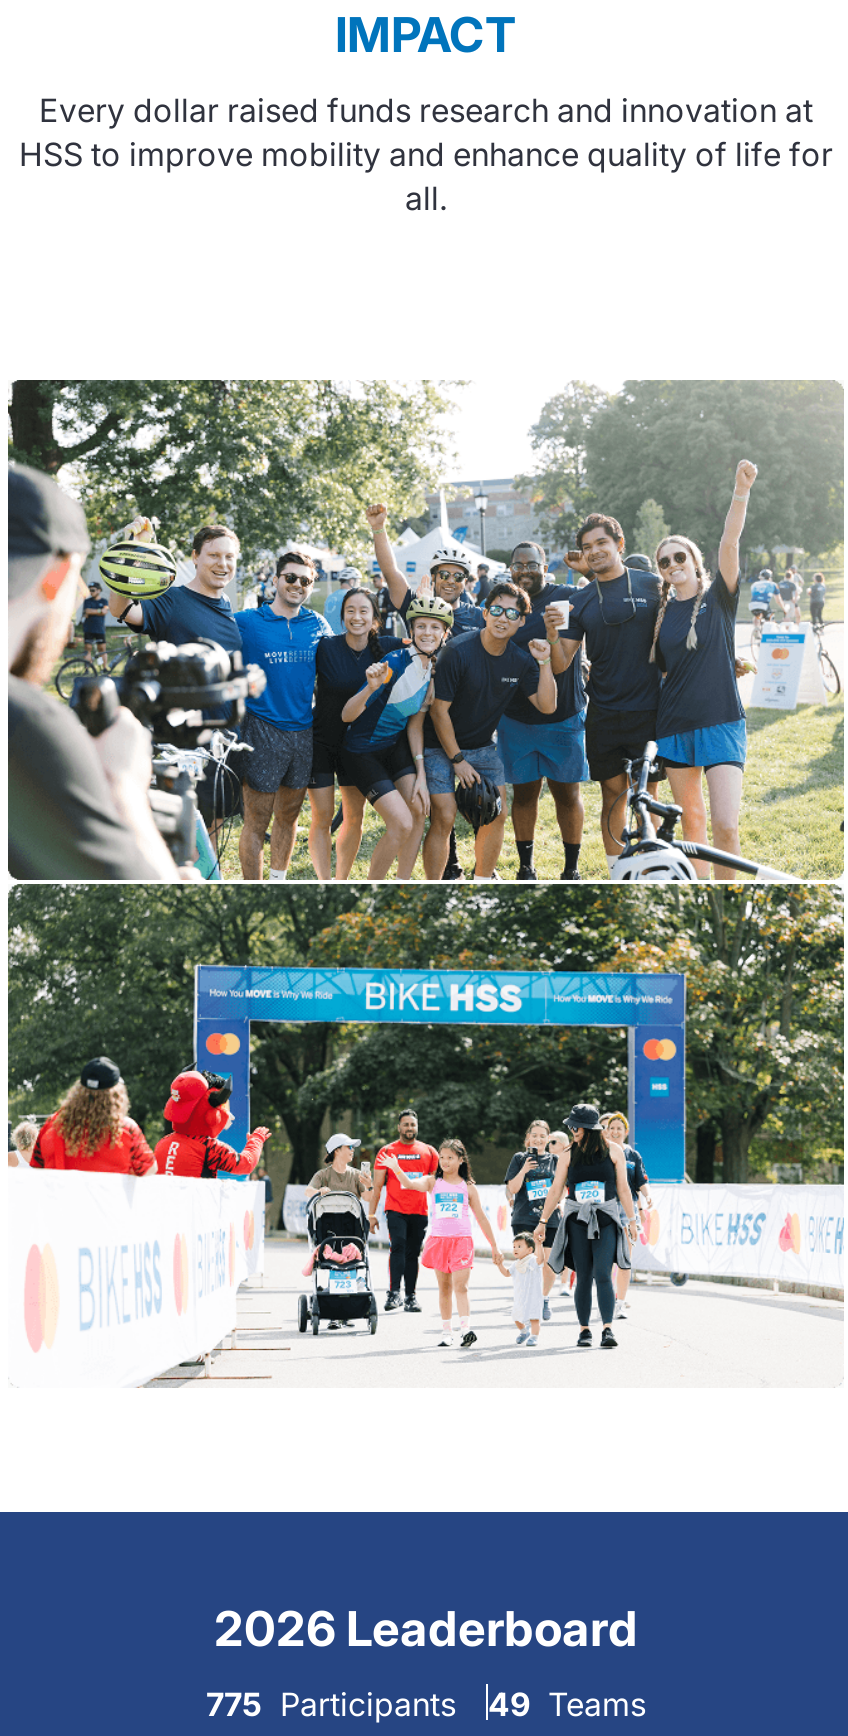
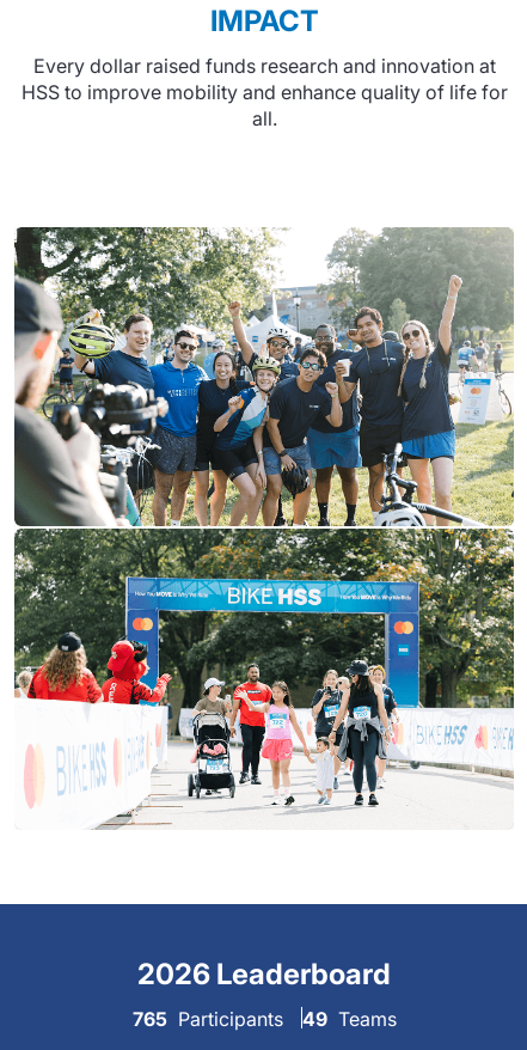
- 775 Participants
+ 765 Participants
